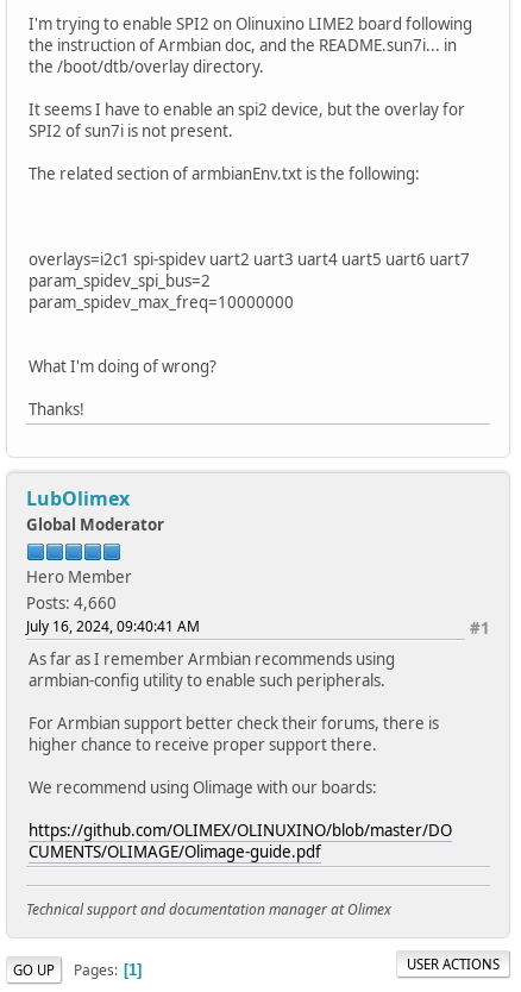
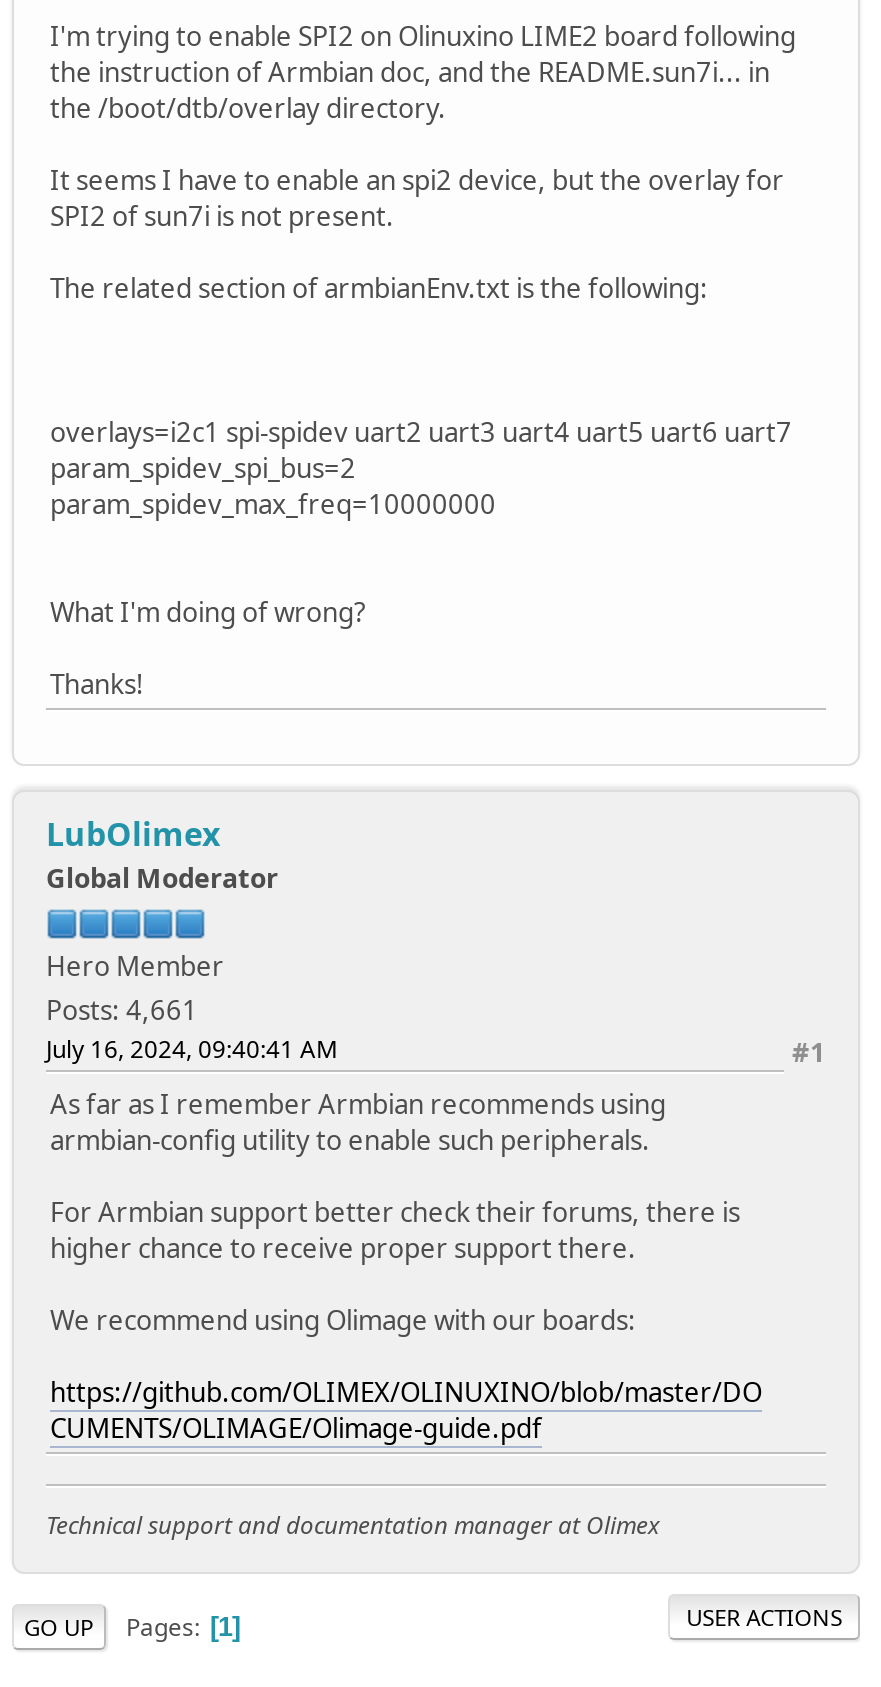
- Posts: 4,660
+ Posts: 4,661
